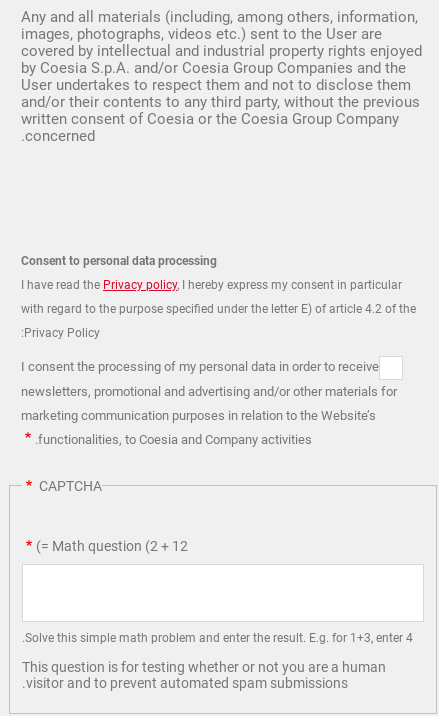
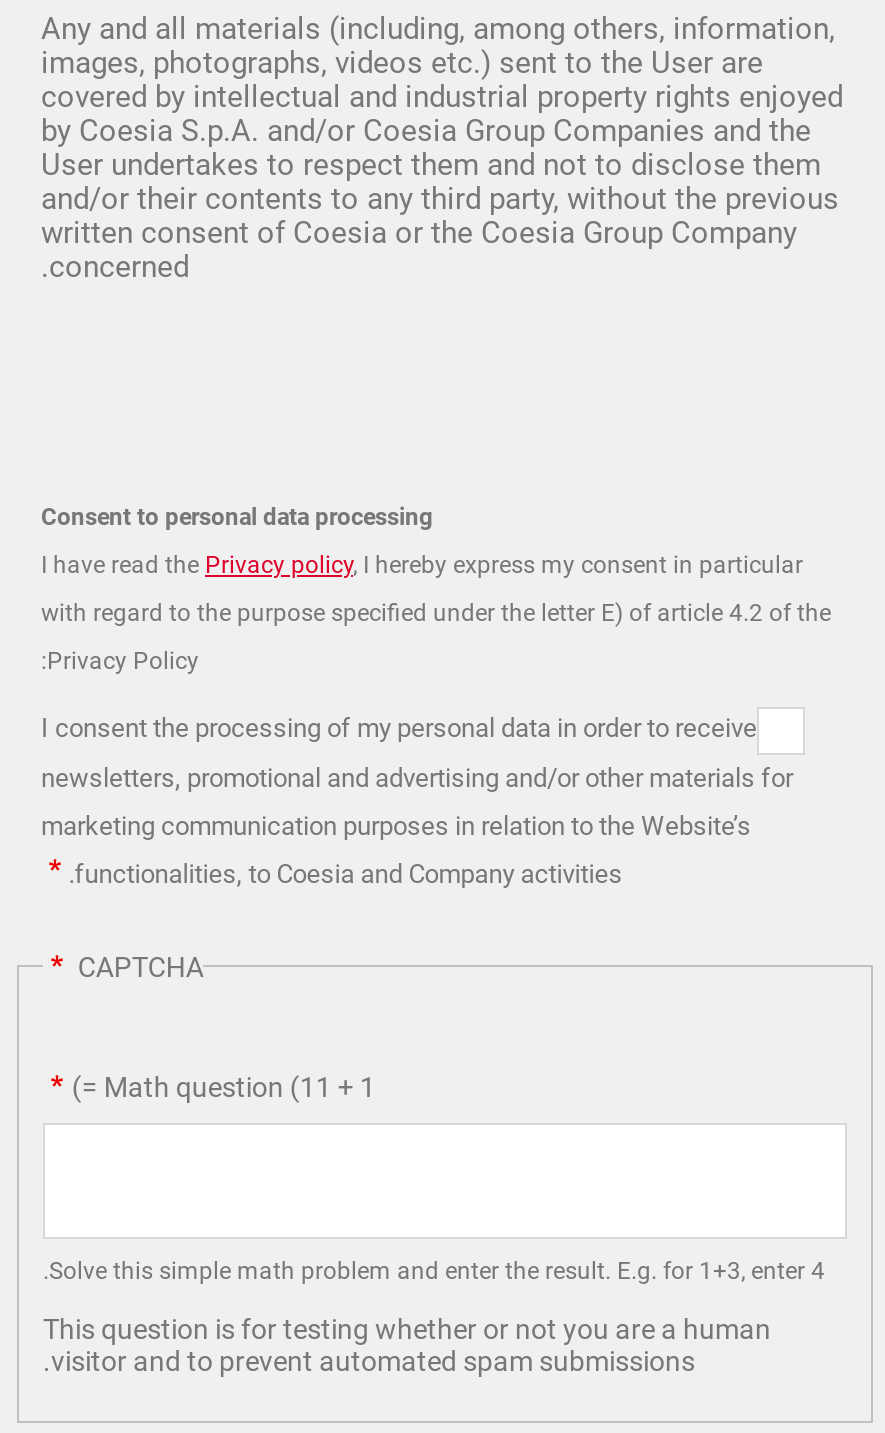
- Math question (2 + 12 =)
+ Math question (11 + 1 =)
